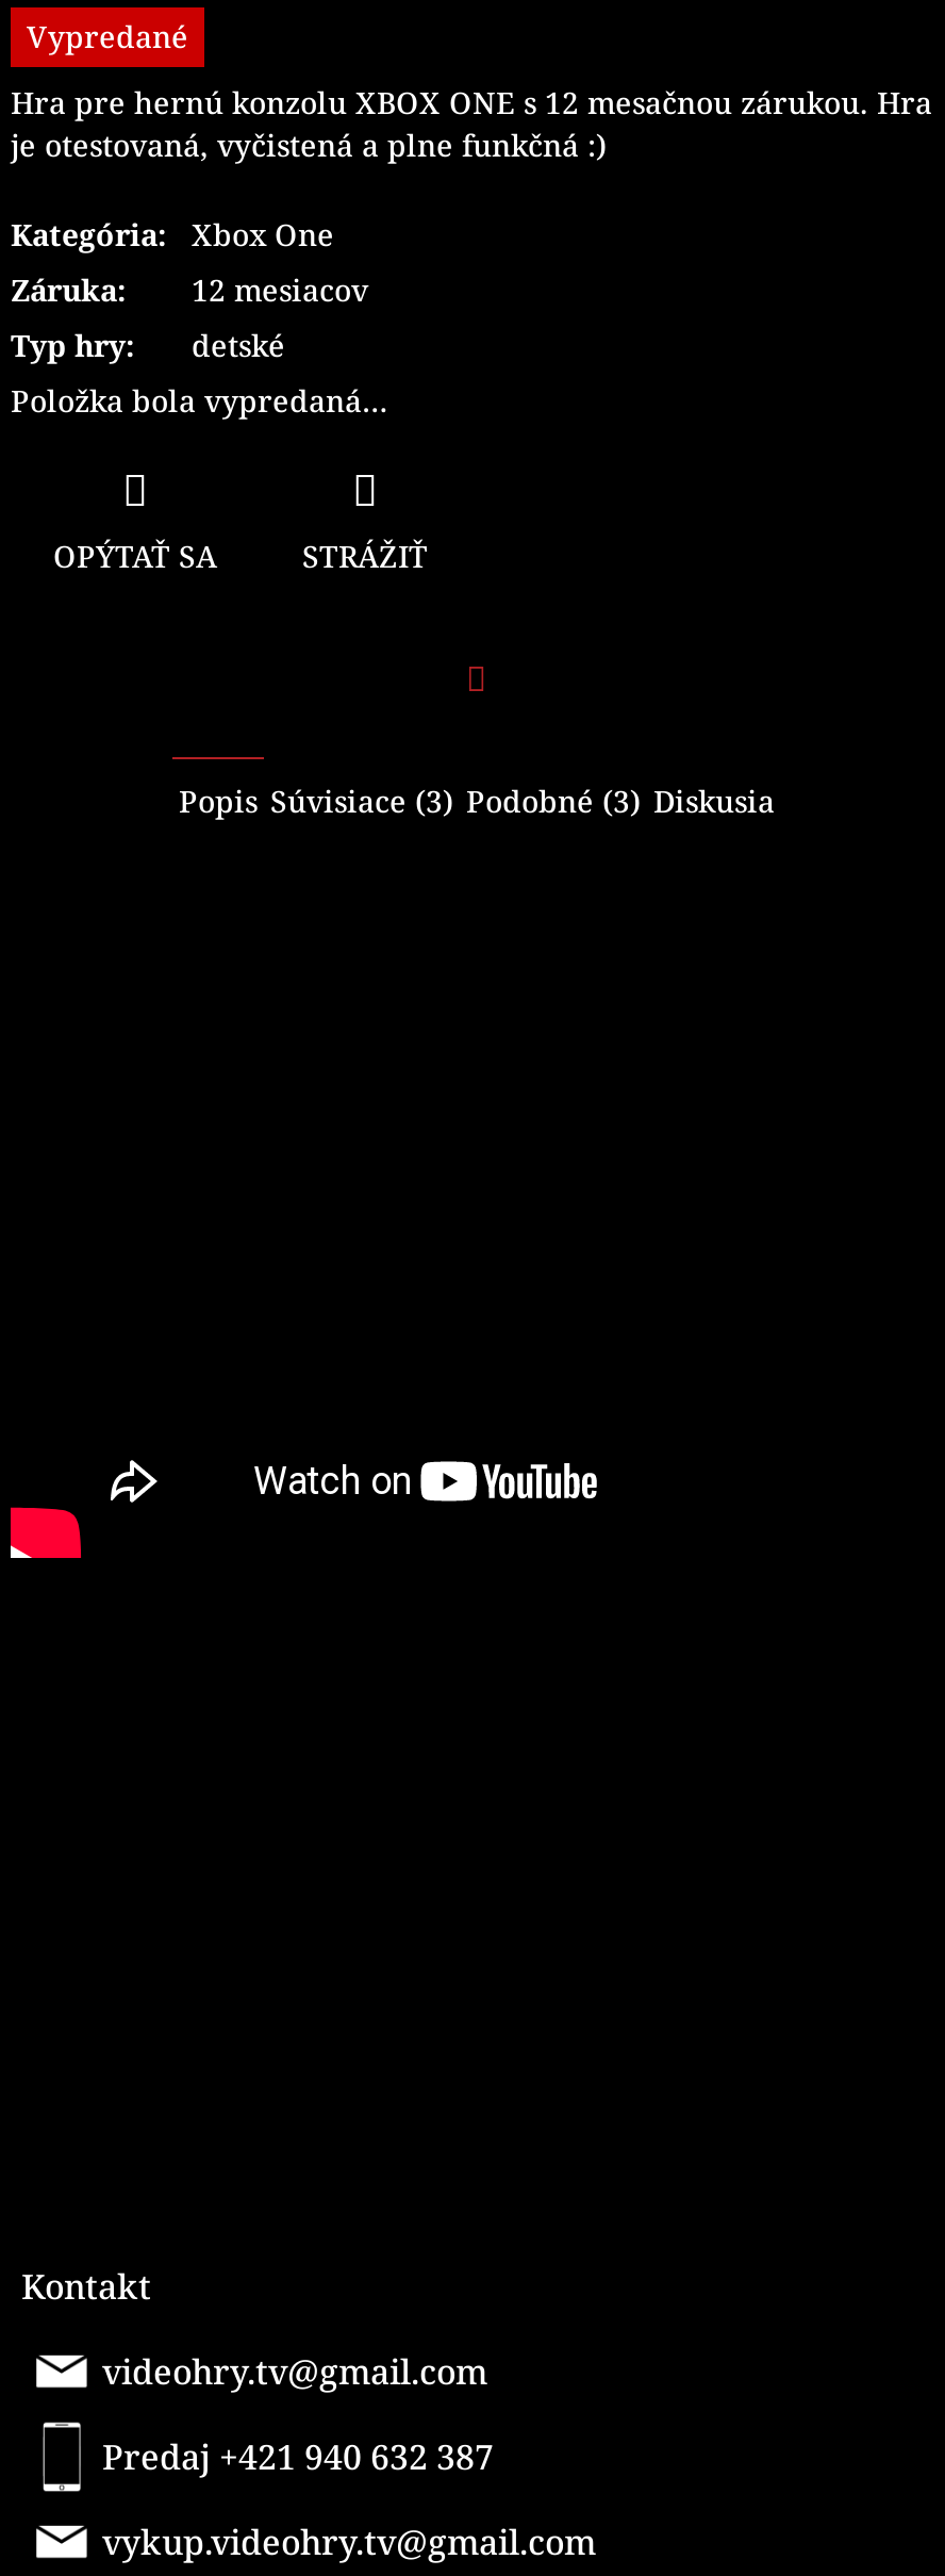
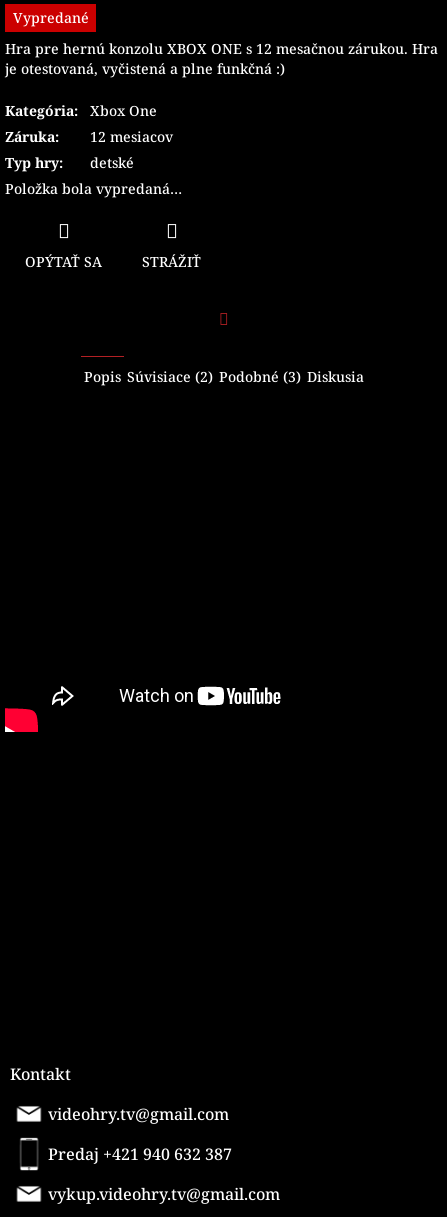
- Popis Súvisiace (3) Podobné (3) Diskusia
+ Popis Súvisiace (2) Podobné (3) Diskusia
